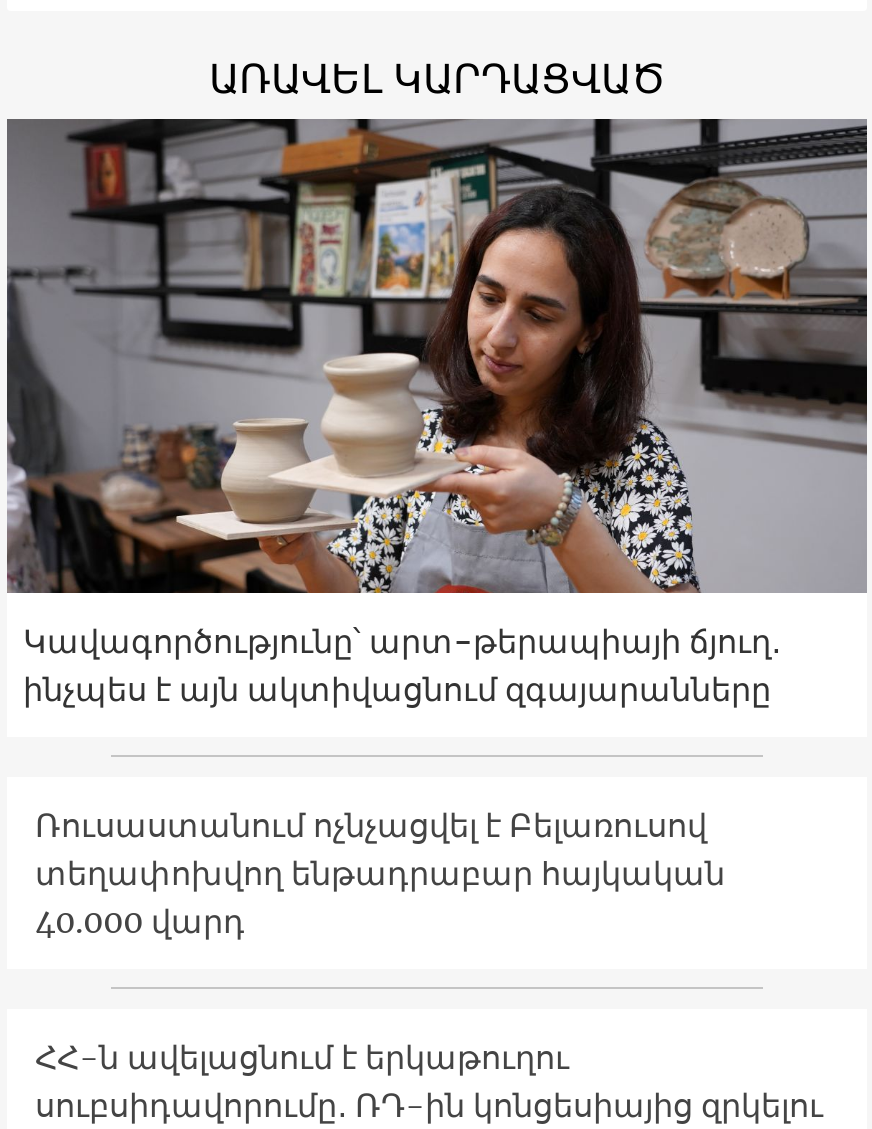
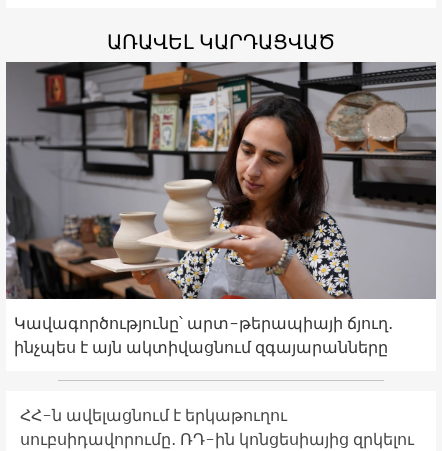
- Ռուսաստանում ոչնչացվել է Բելառուսով
- տեղափոխվող ենթադրաբար հայկական
- 40.000 վարդ
